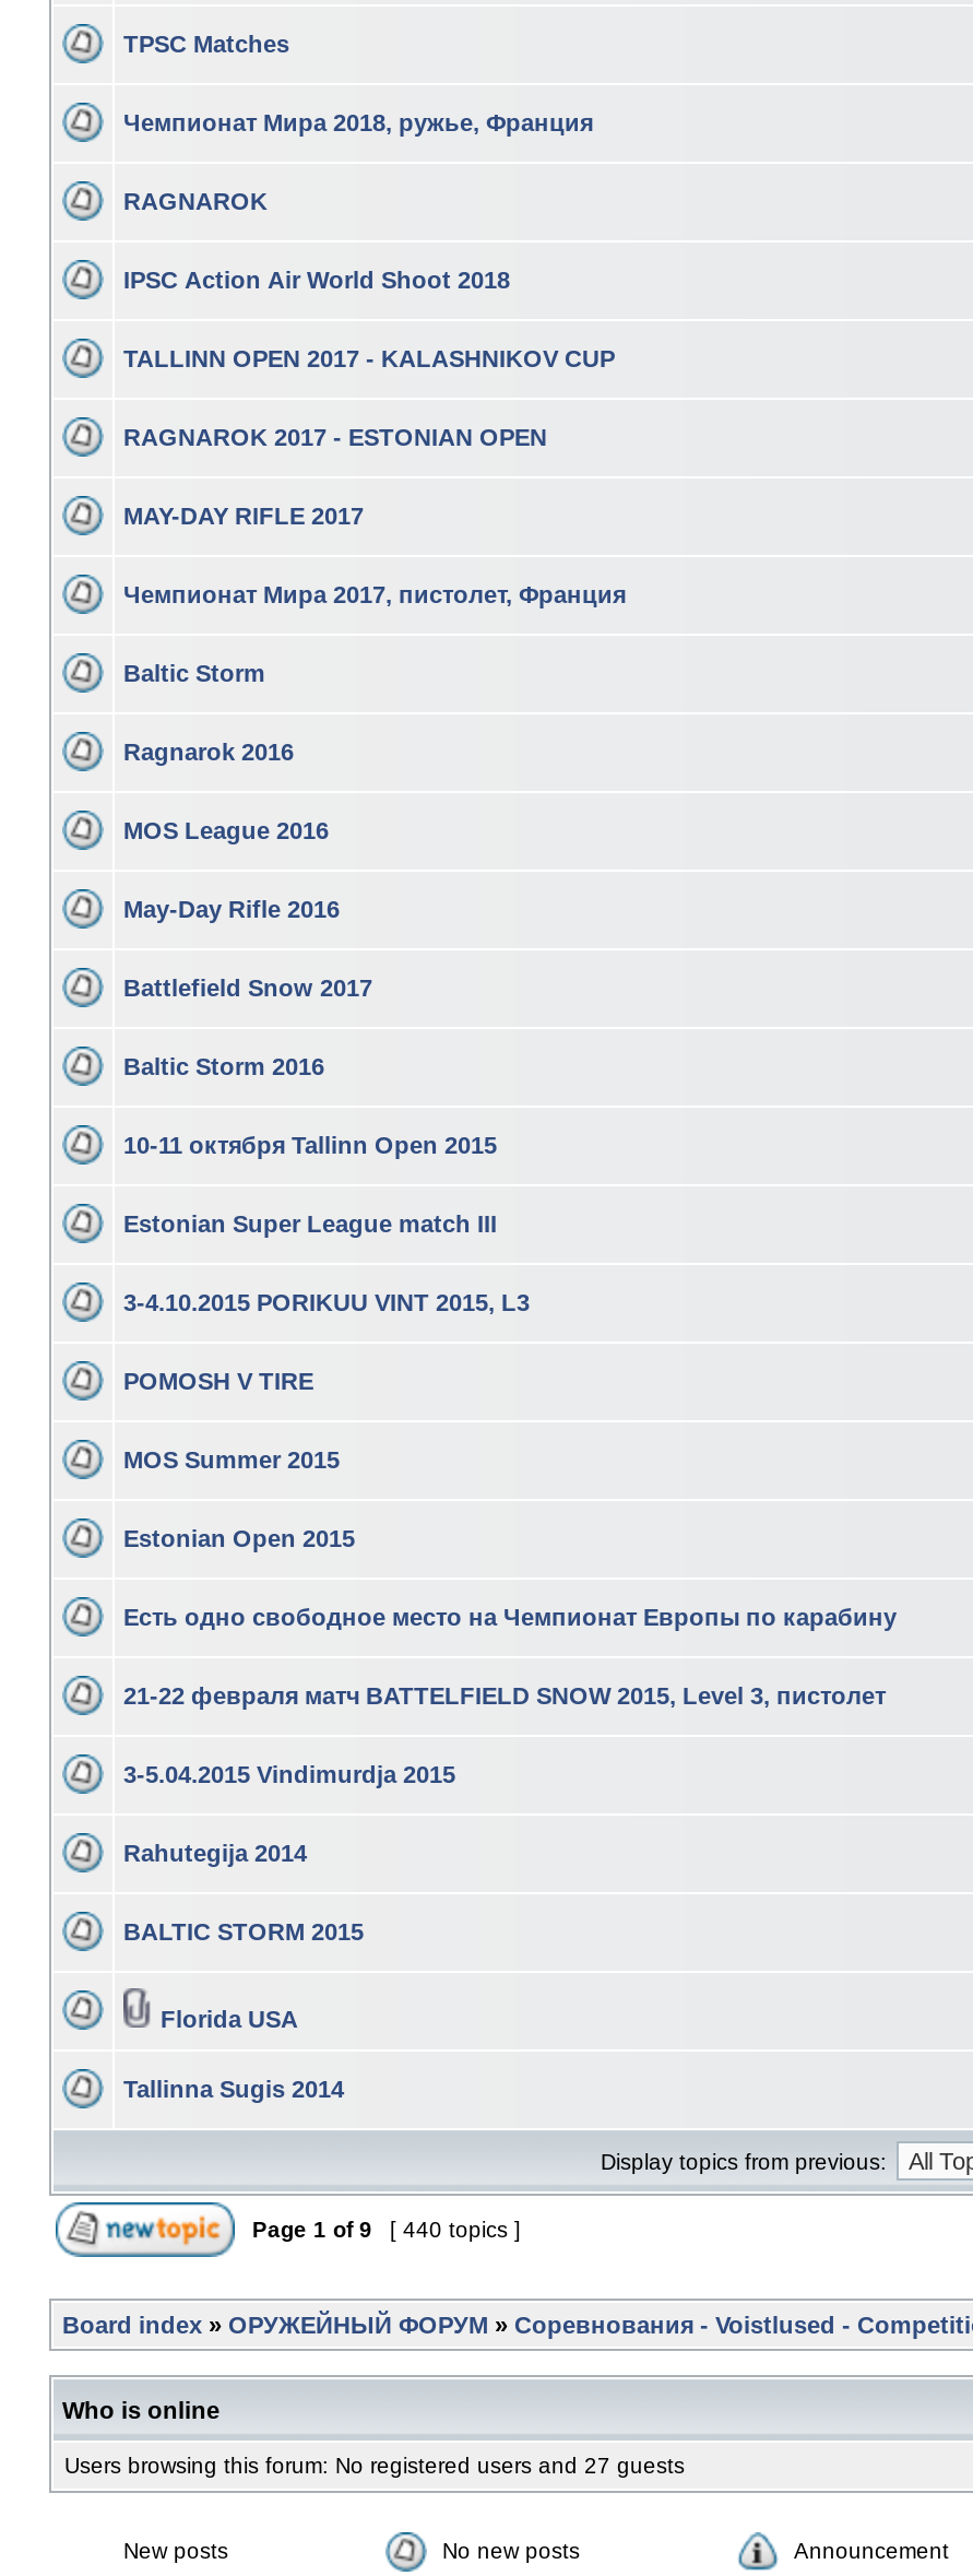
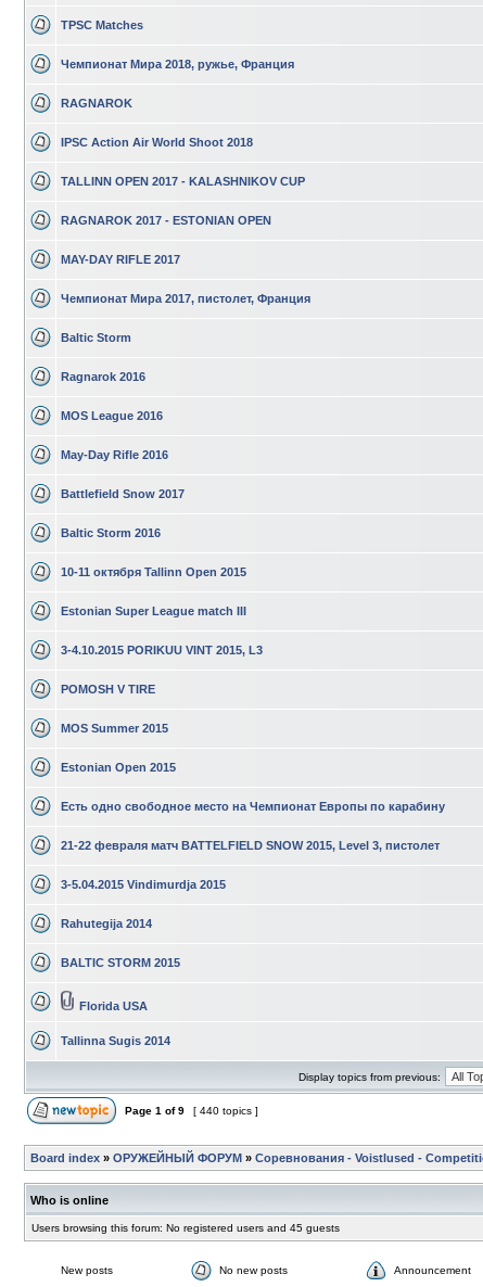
- Users browsing this forum: No registered users and 27 guests
+ Users browsing this forum: No registered users and 45 guests
